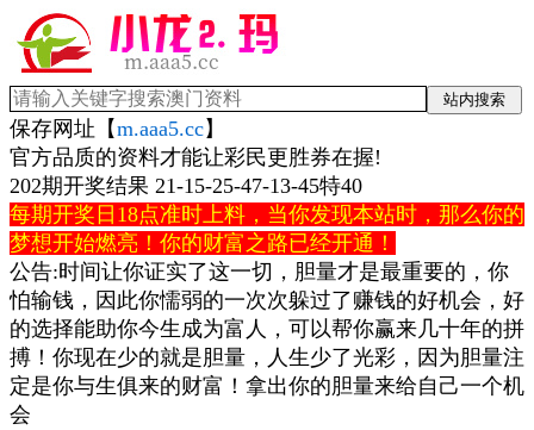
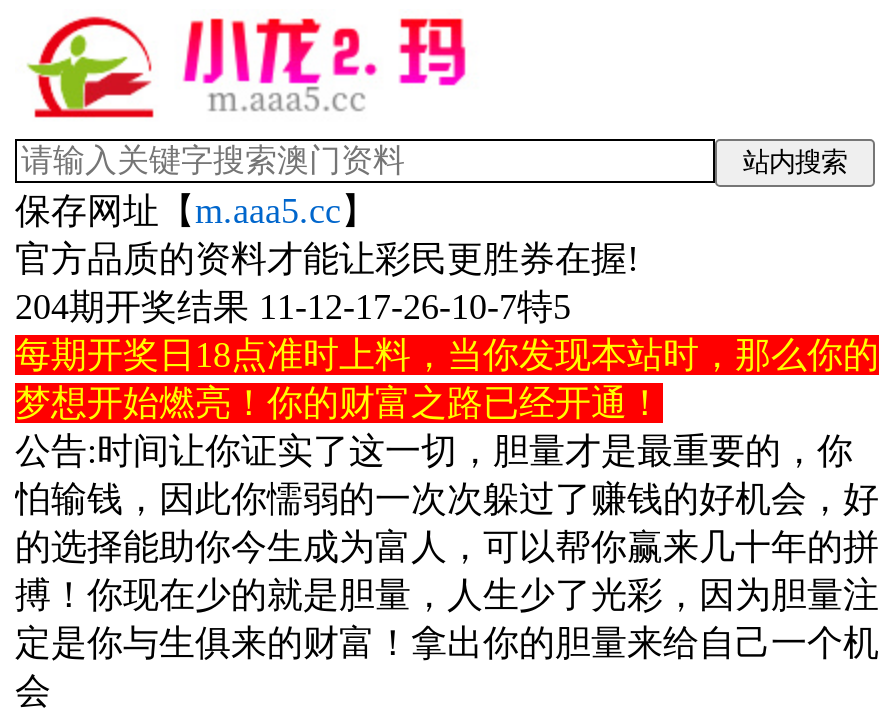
- 202期开奖结果 21-15-25-47-13-45特40
+ 204期开奖结果 11-12-17-26-10-7特5
